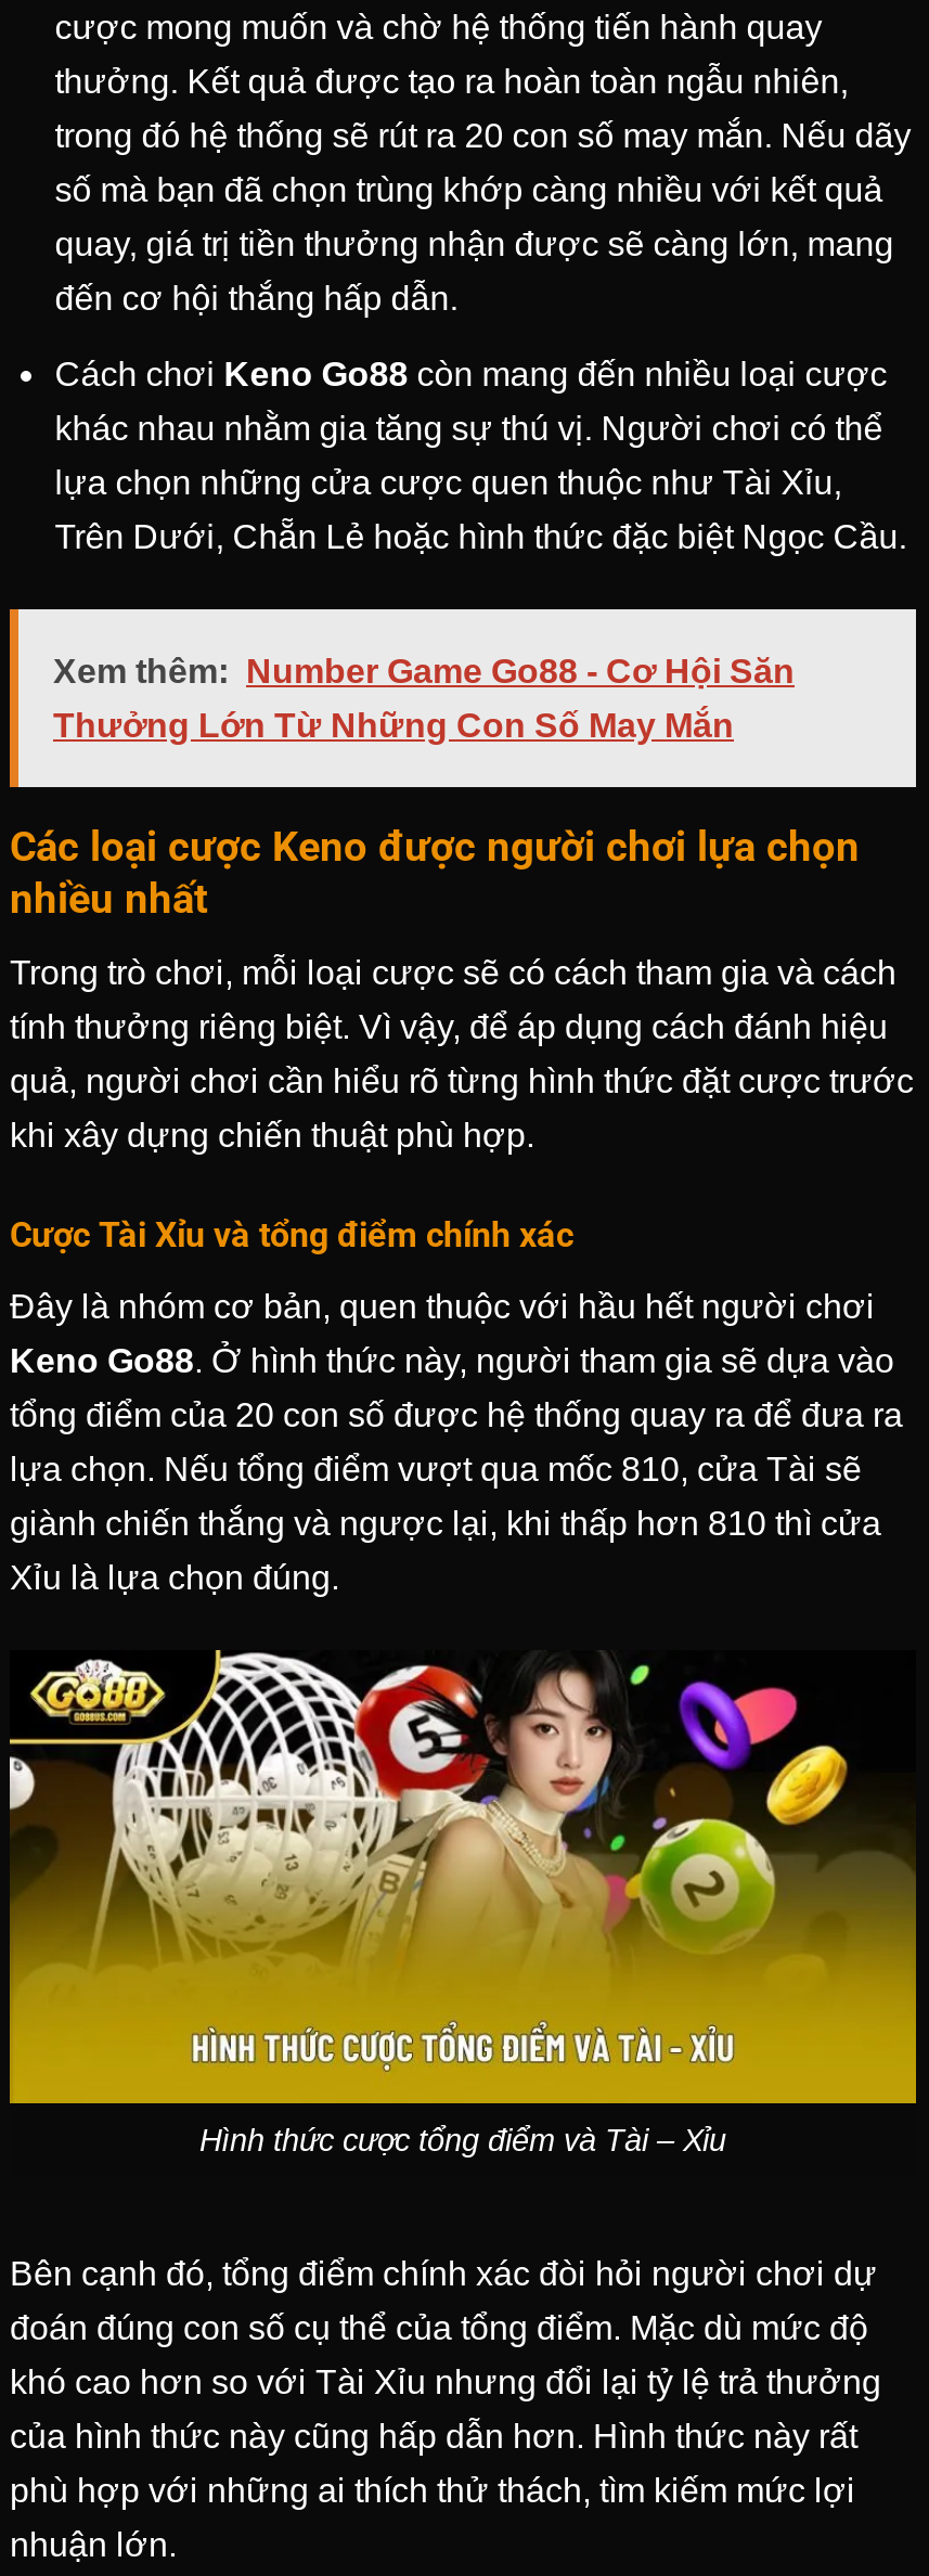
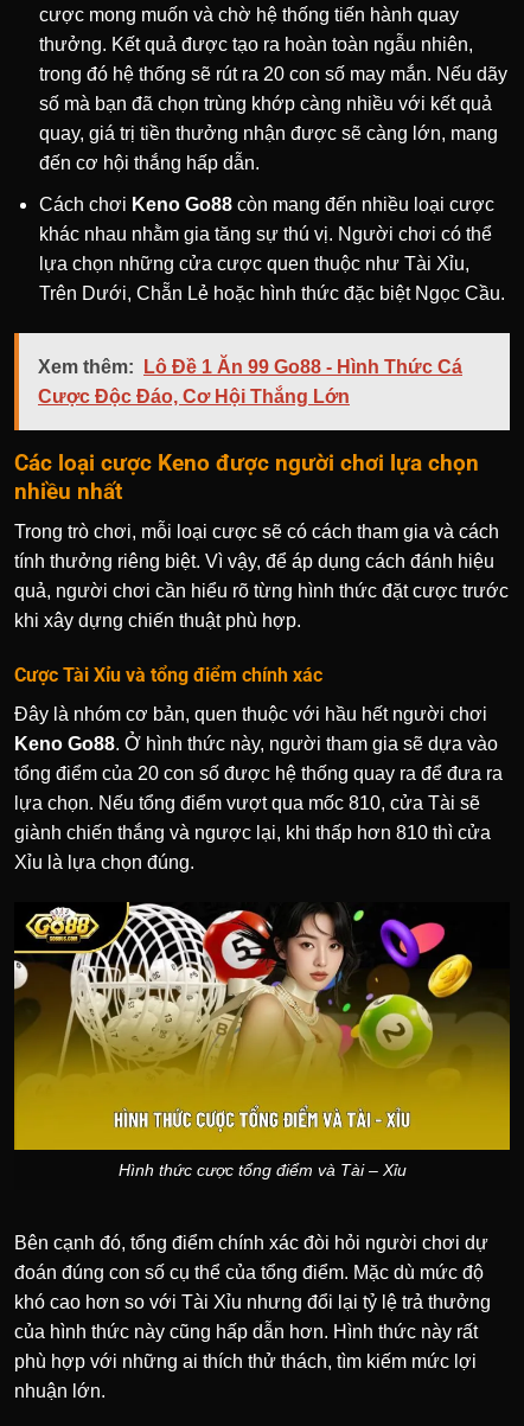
- Xem thêm: Number Game Go88 - Cơ Hội Săn
+ Xem thêm: Lô Đề 1 Ăn 99 Go88 - Hình Thức Cá

- Thưởng Lớn Từ Những Con Số May Mắn
+ Cược Độc Đáo, Cơ Hội Thắng Lớn
